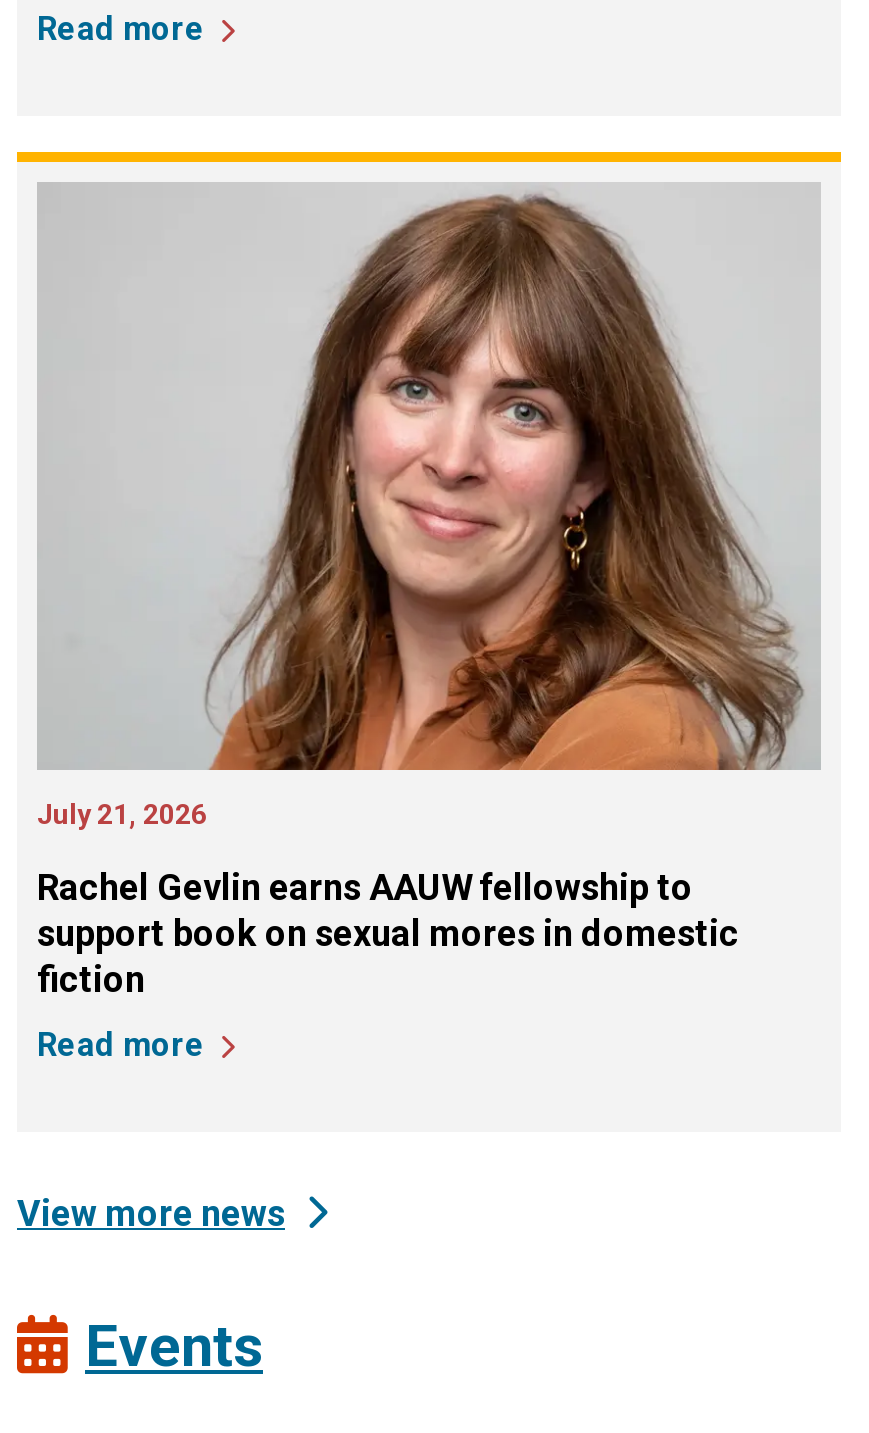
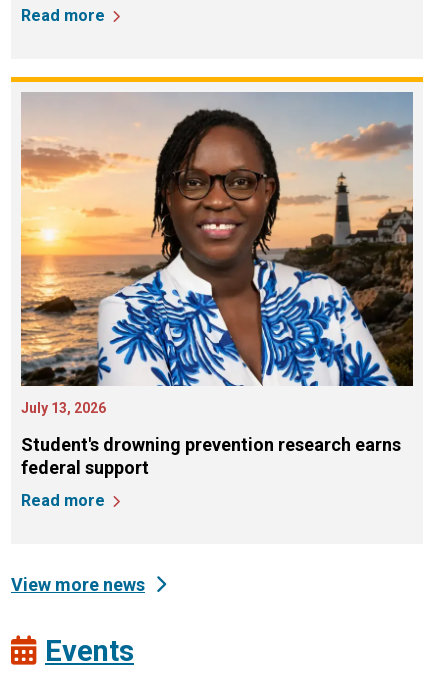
- [image]
- July 21, 2026
+ [image]
+ July 13, 2026

- Rachel Gevlin earns AAUW fellowship to
- support book on sexual mores in domestic
- fiction
+ Student's drowning prevention research earns
+ federal support
